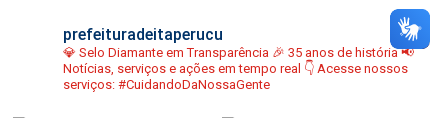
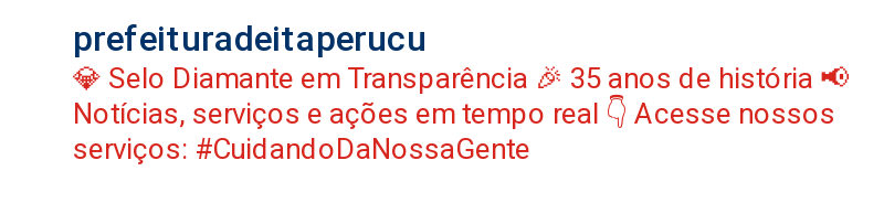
- [image]
